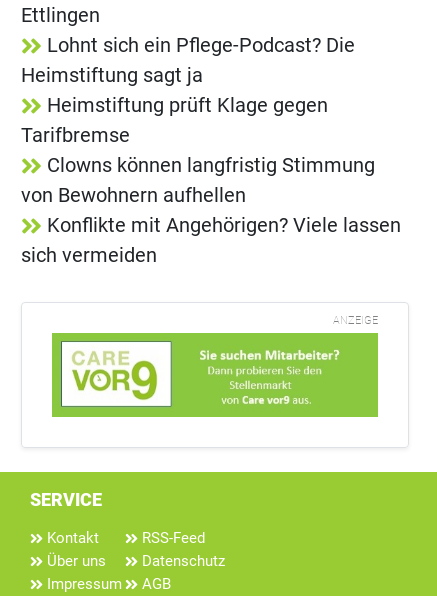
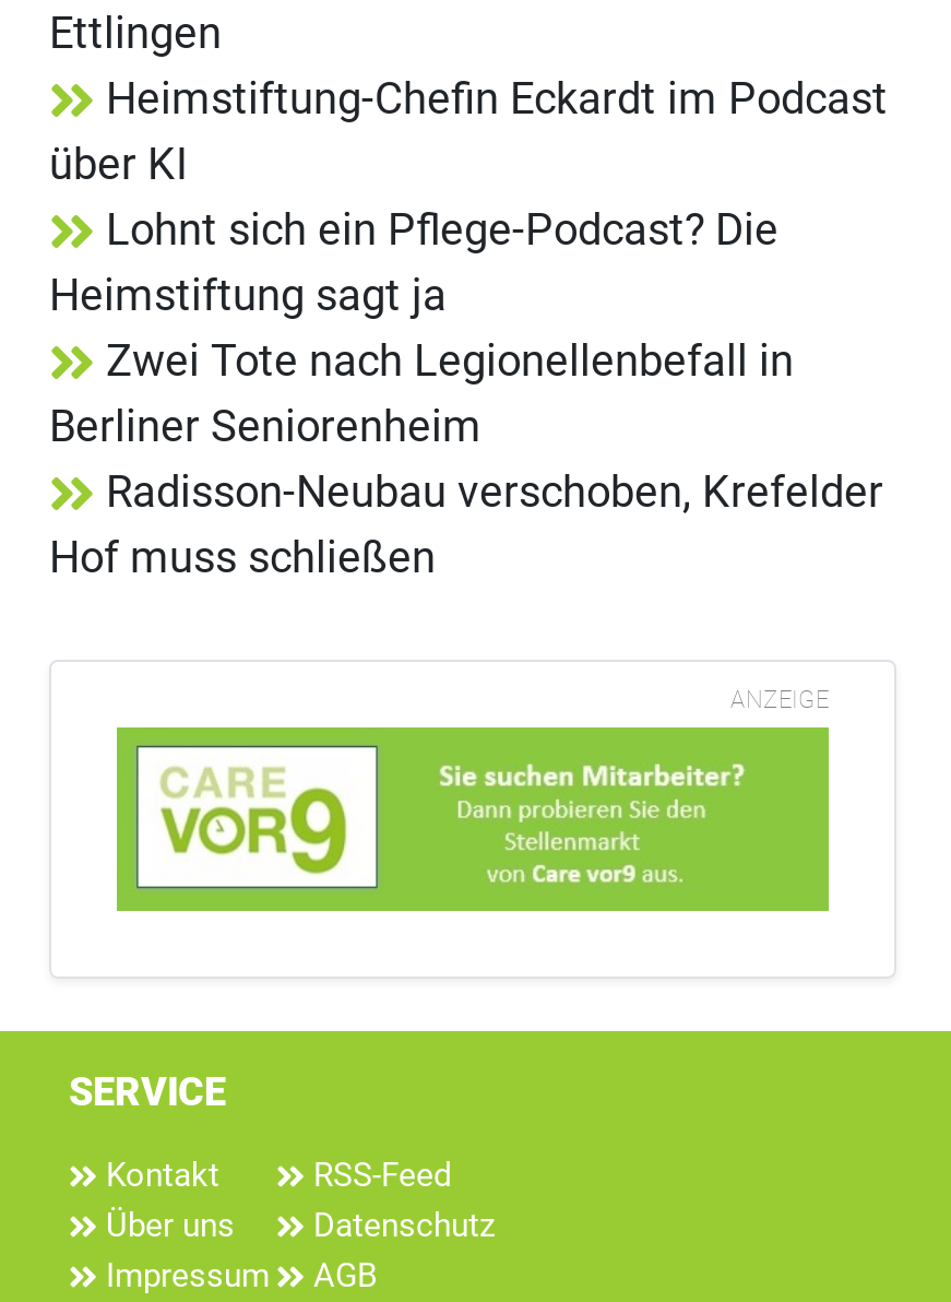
+ Heimstiftung-Chefin Eckardt im Podcast
+ über KI

moved down: Lohnt sich ein Pflege-Podcast? Die | Heimstiftung sagt ja

- Heimstiftung prüft Klage gegen
- Tarifbremse
- Clowns können langfristig Stimmung
- von Bewohnern aufhellen
- Konflikte mit Angehörigen? Viele lassen
- sich vermeiden
+ Zwei Tote nach Legionellenbefall in
+ Berliner Seniorenheim
+ Radisson-Neubau verschoben, Krefelder
+ Hof muss schließen
